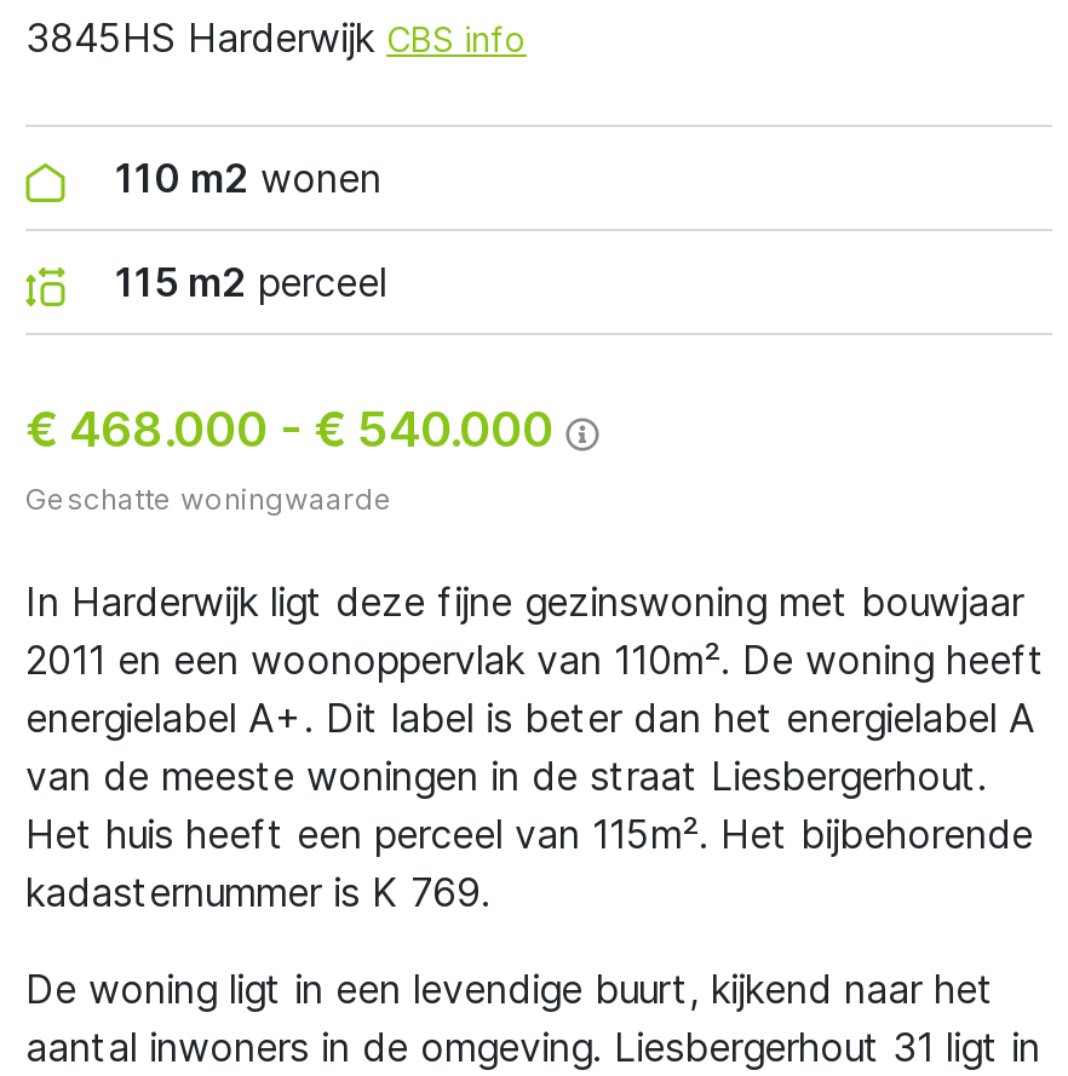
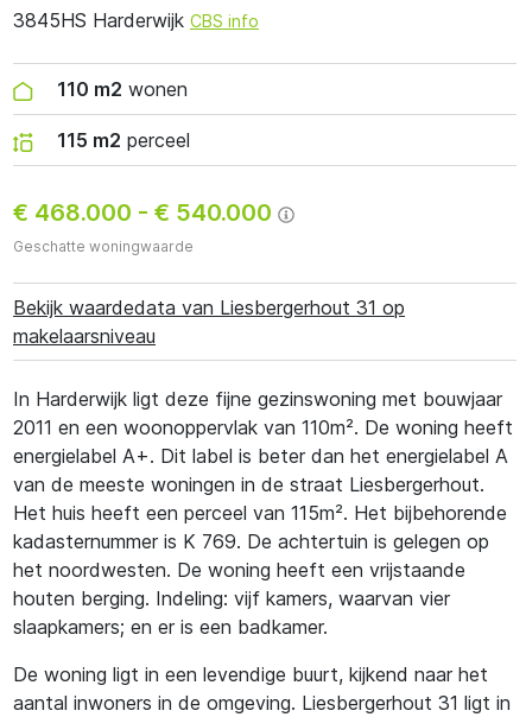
+ Bekijk waardedata van Liesbergerhout 31 op
+ makelaarsniveau

- kadasternummer is K 769.
+ kadasternummer is K 769. De achtertuin is gelegen op
+ het noordwesten. De woning heeft een vrijstaande
+ houten berging. Indeling: vijf kamers, waarvan vier
+ slaapkamers; en er is een badkamer.
